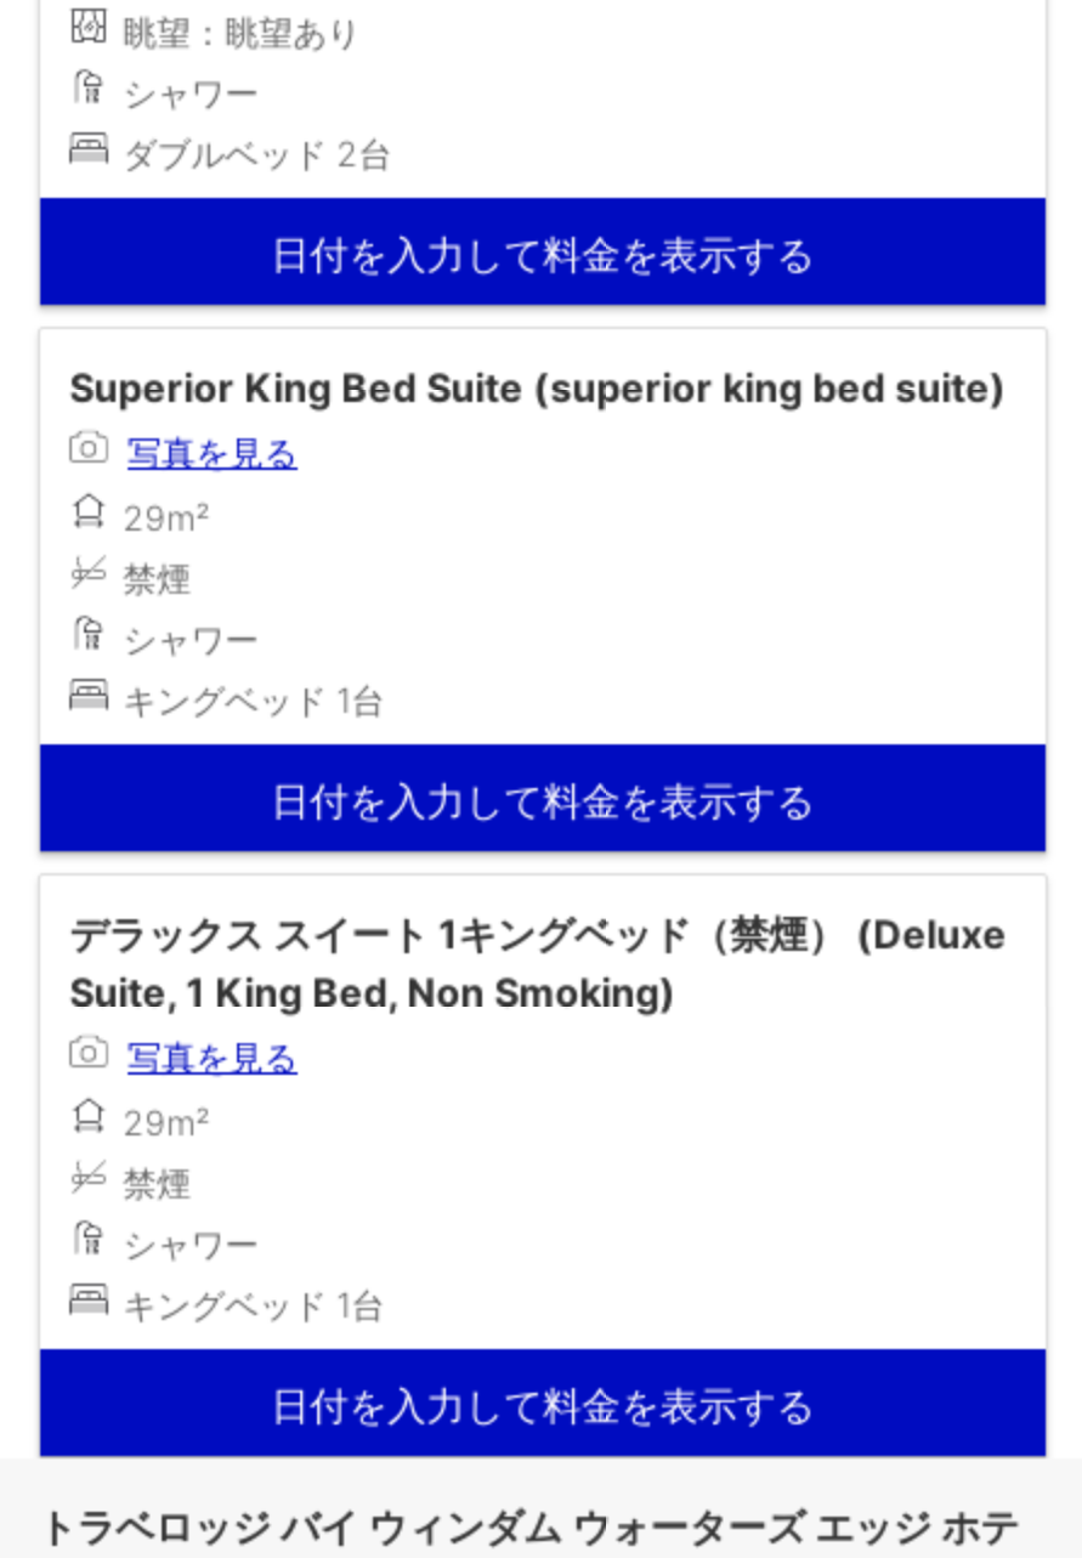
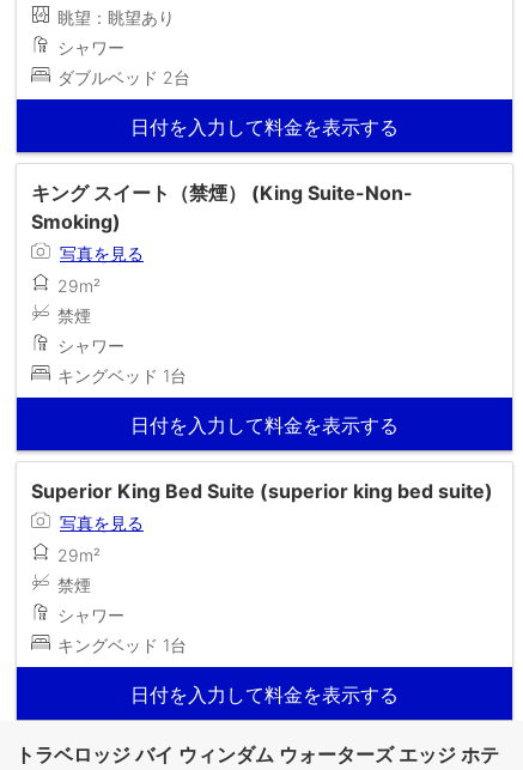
+ キング スイート（禁煙） (King Suite-Non-
+ Smoking)

moved down: Superior King Bed Suite (superior king bed suite)

moved down: 写真を見る | 禁煙 | シャワー | キングベッド 1台 | 日付を入力して料金を表示する

- デラックス スイート 1キングベッド（禁煙） (Deluxe
- Suite, 1 King Bed, Non Smoking)
